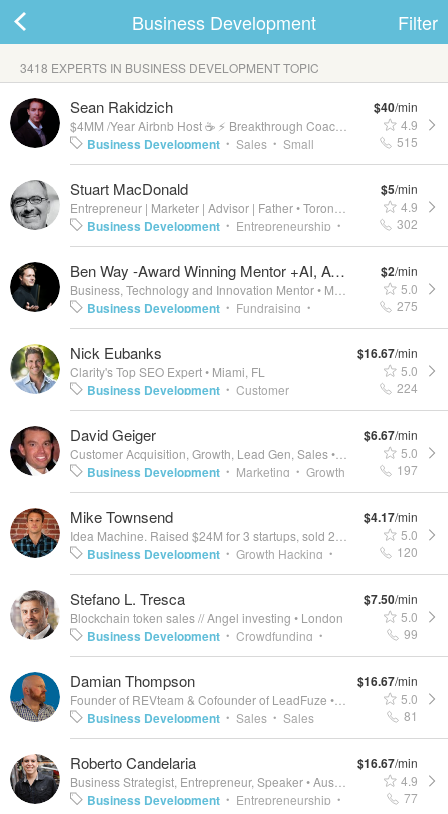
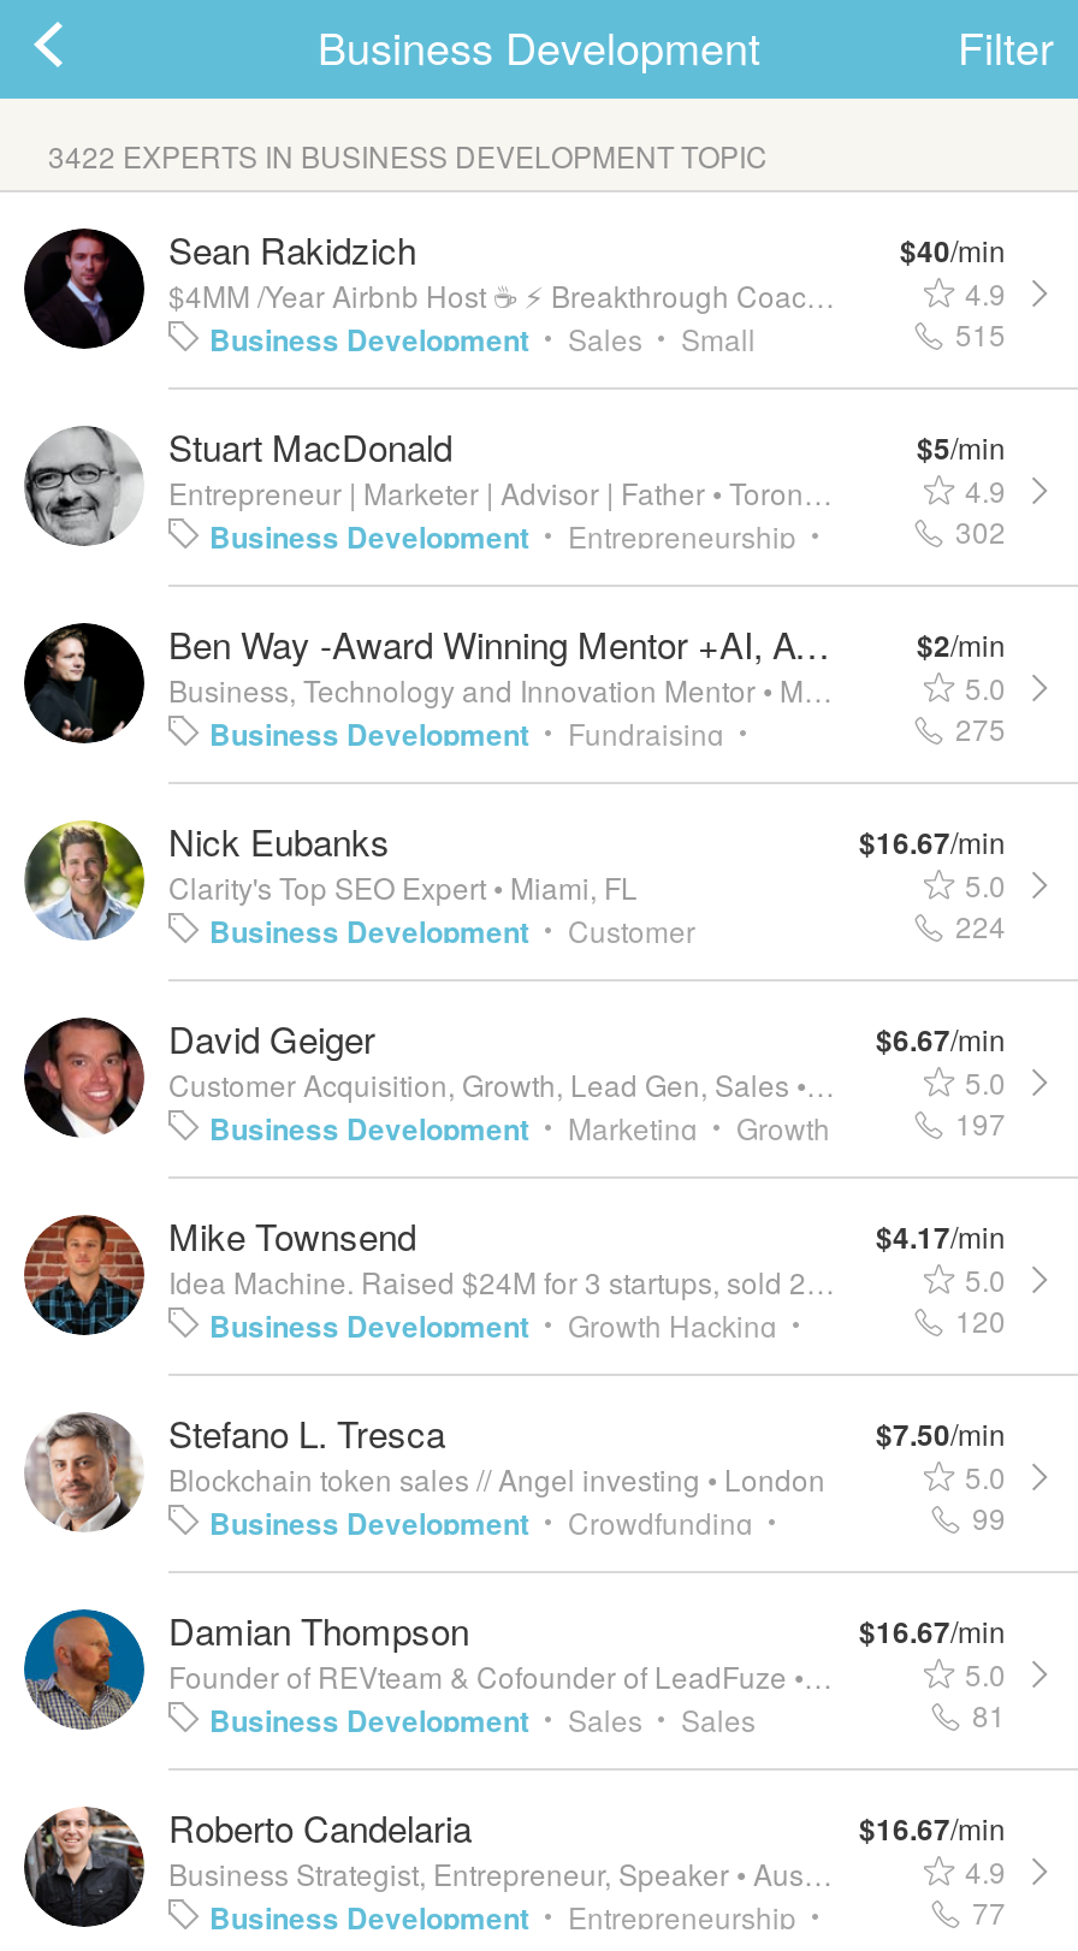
- 3418 EXPERTS IN BUSINESS DEVELOPMENT TOPIC
+ 3422 EXPERTS IN BUSINESS DEVELOPMENT TOPIC
